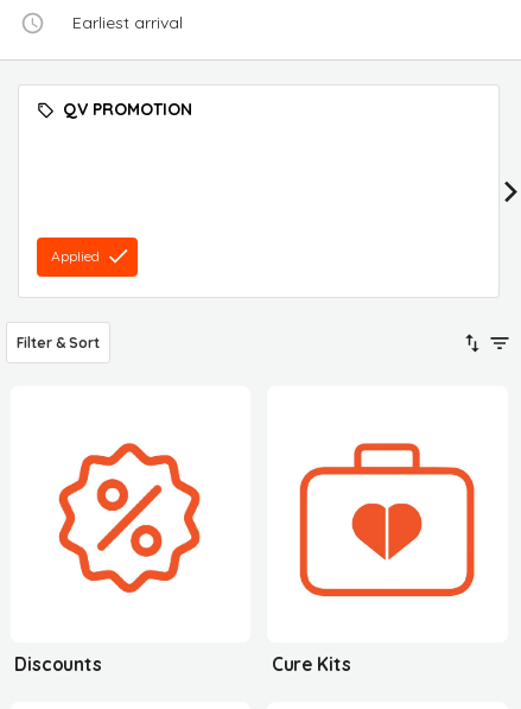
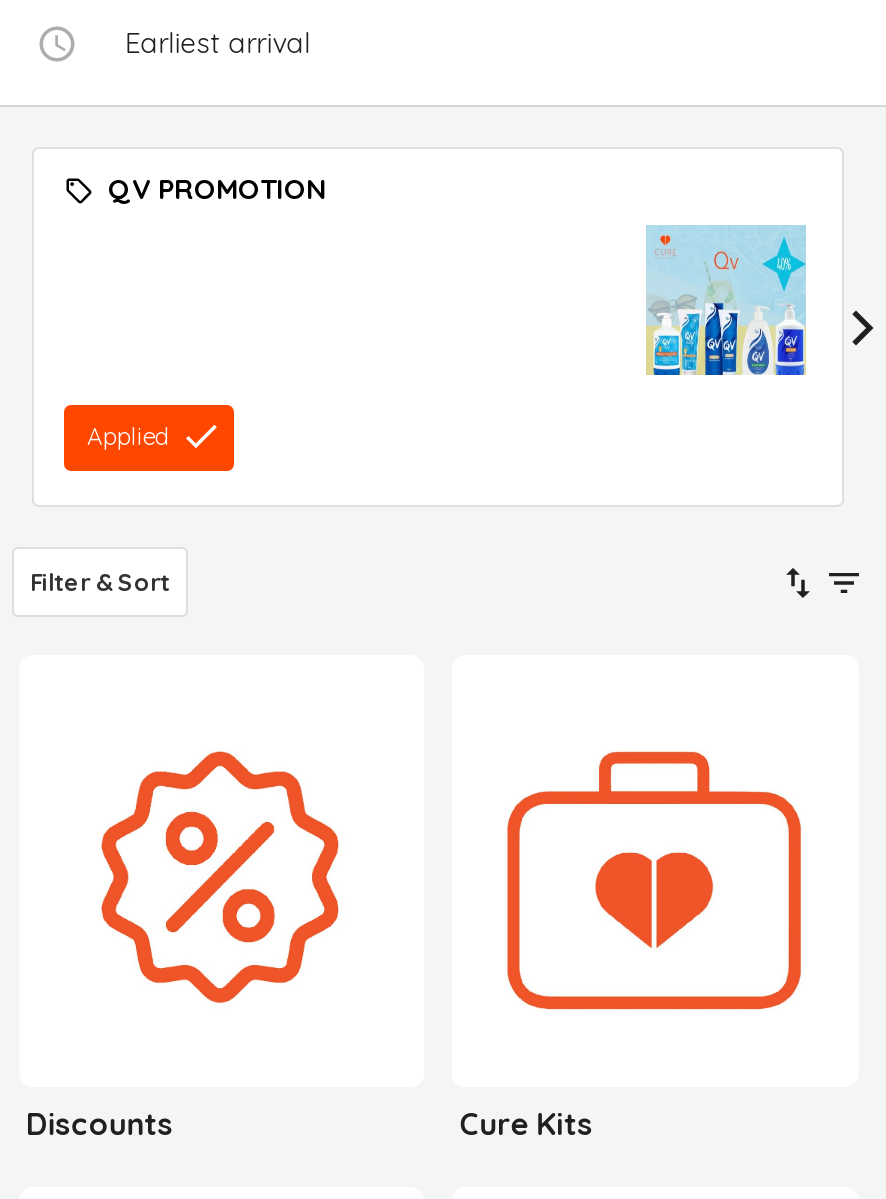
+ [image]
